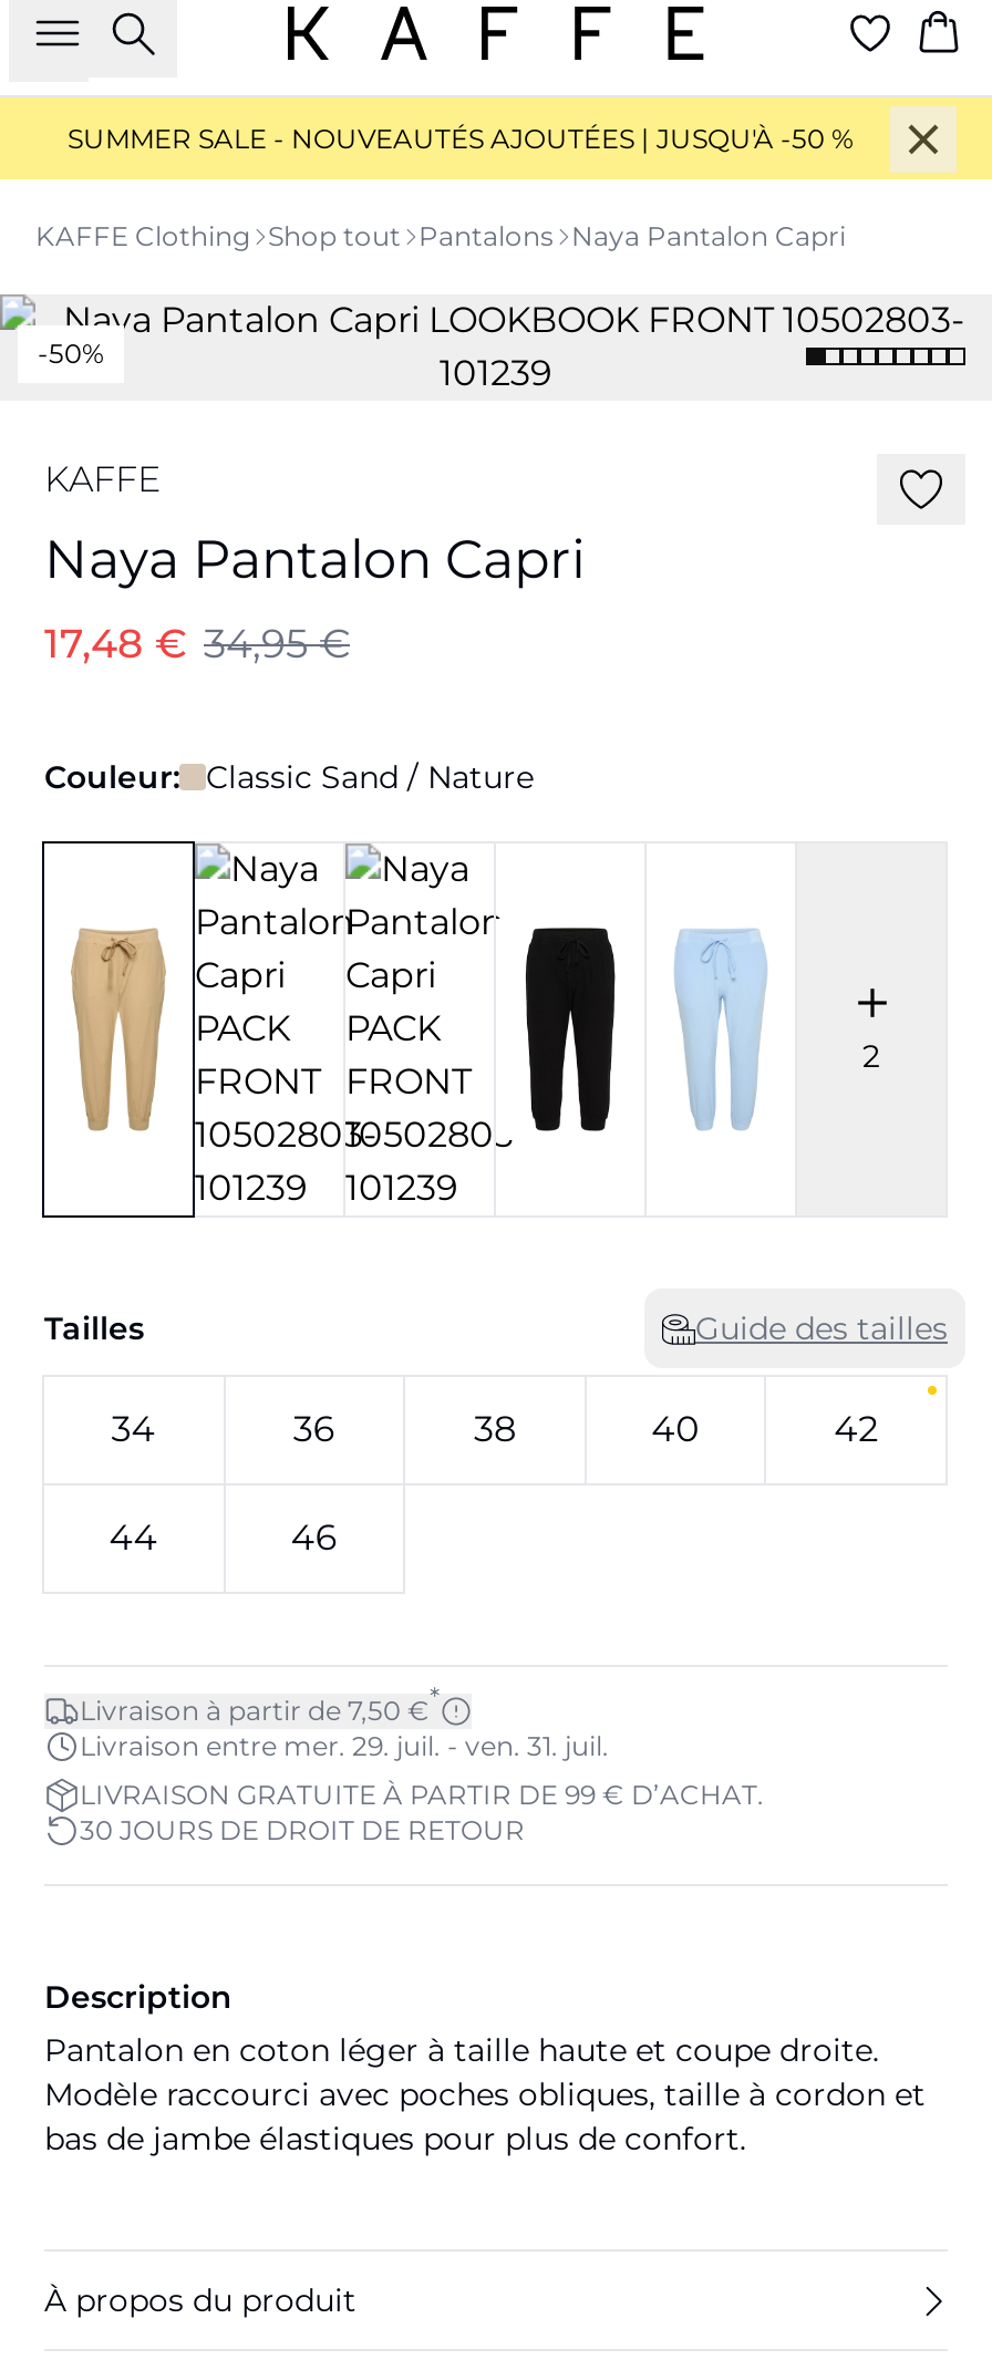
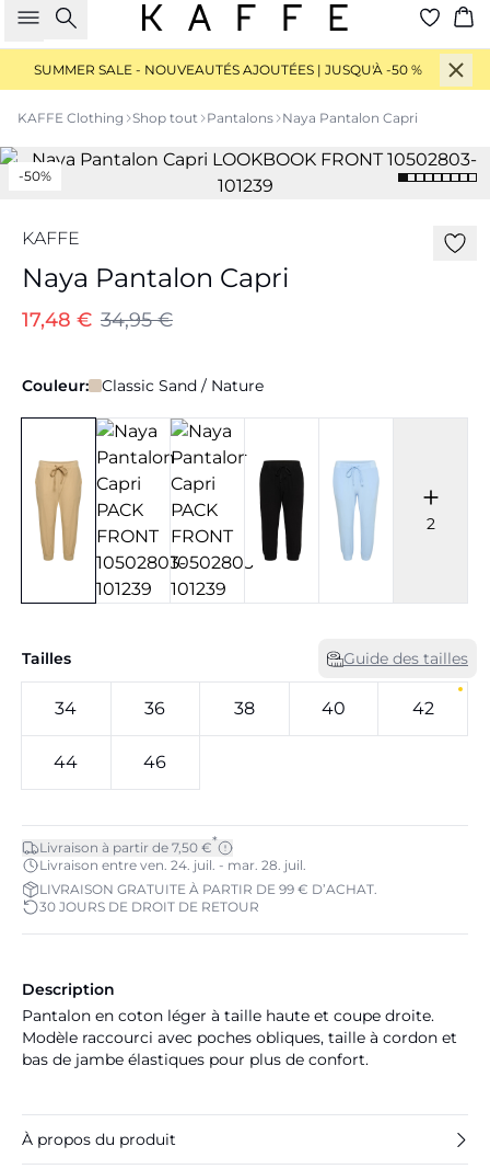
- Livraison entre mer. 29. juil. - ven. 31. juil.
+ Livraison entre ven. 24. juil. - mar. 28. juil.
